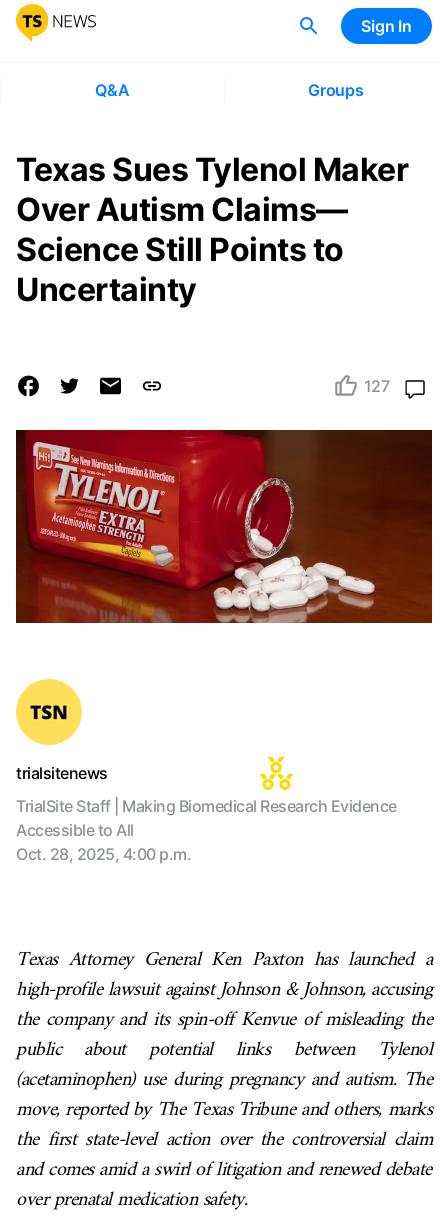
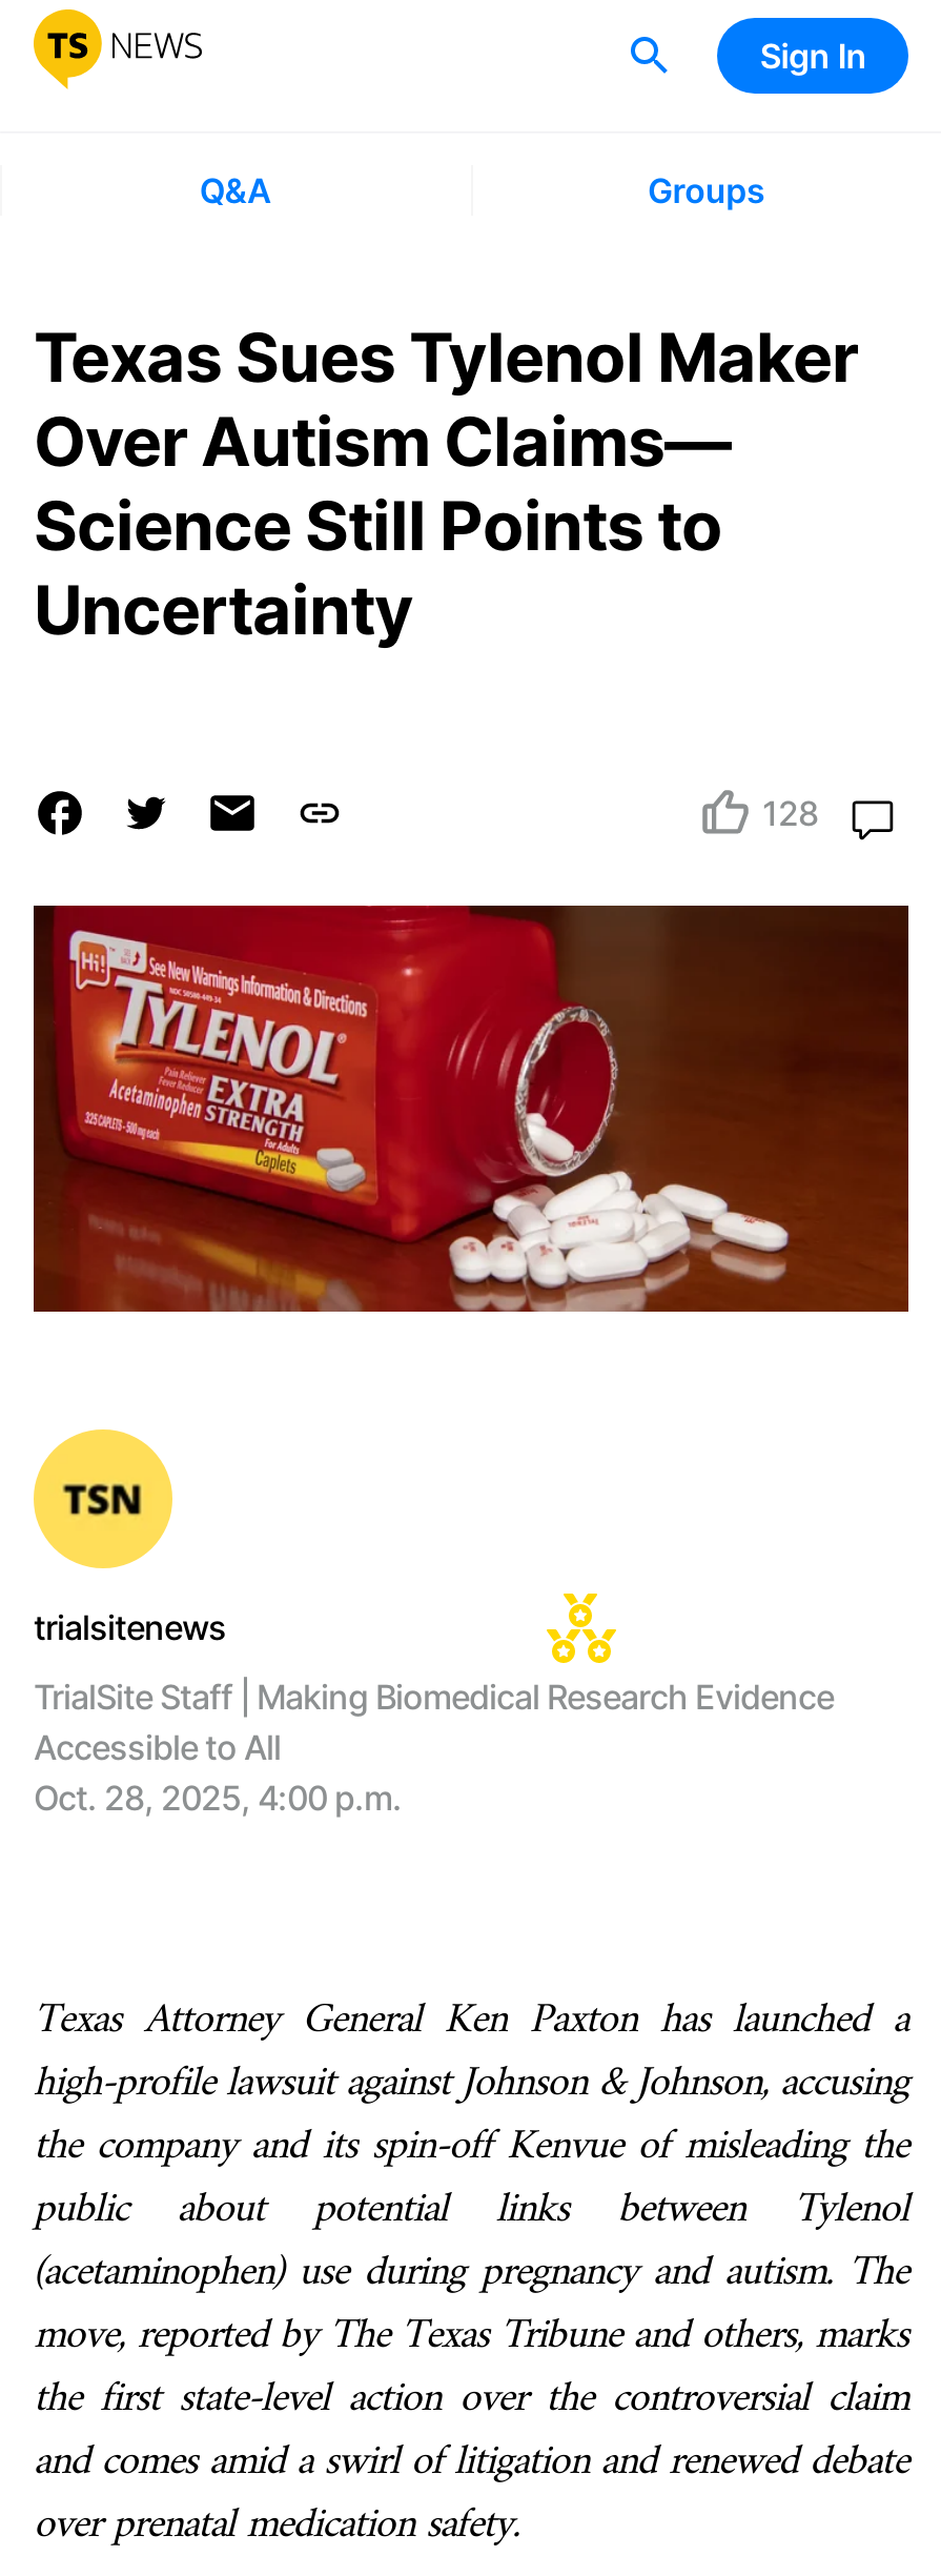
- 127
+ 128
